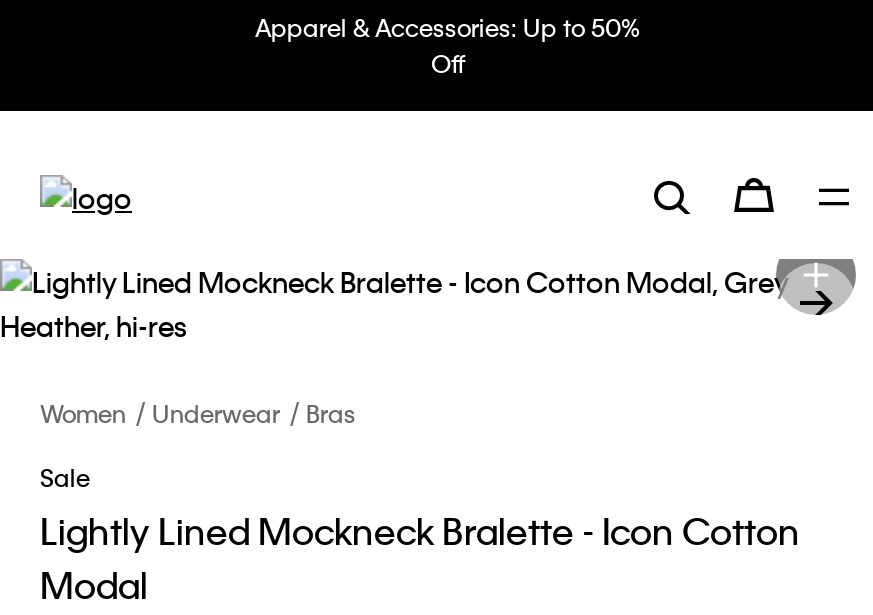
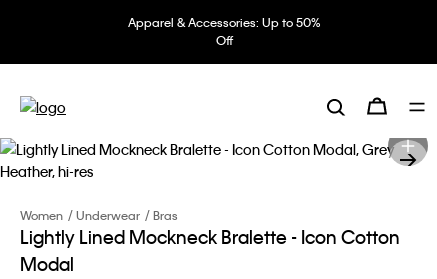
- Sale
